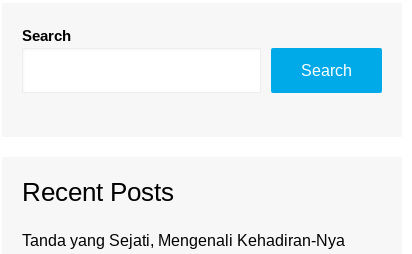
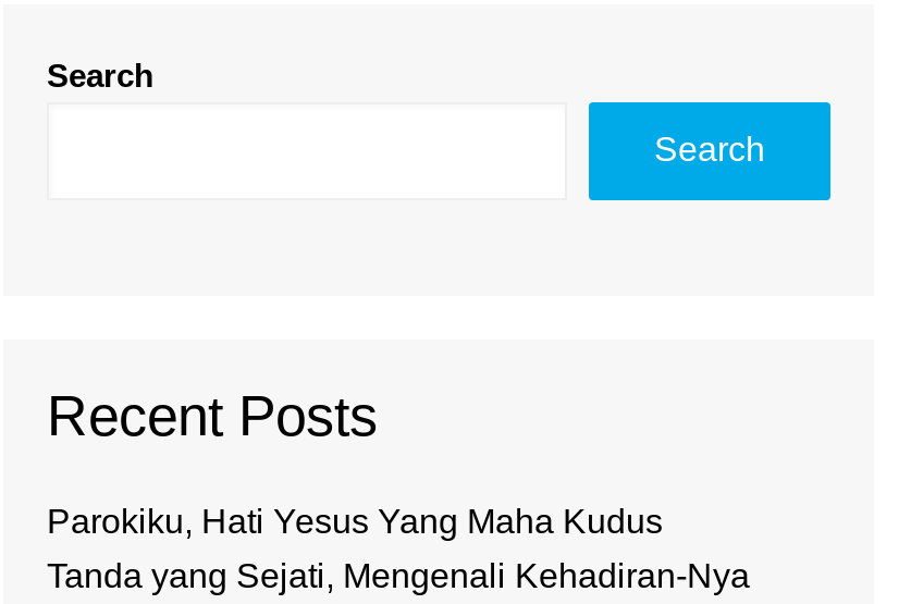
+ Parokiku, Hati Yesus Yang Maha Kudus
